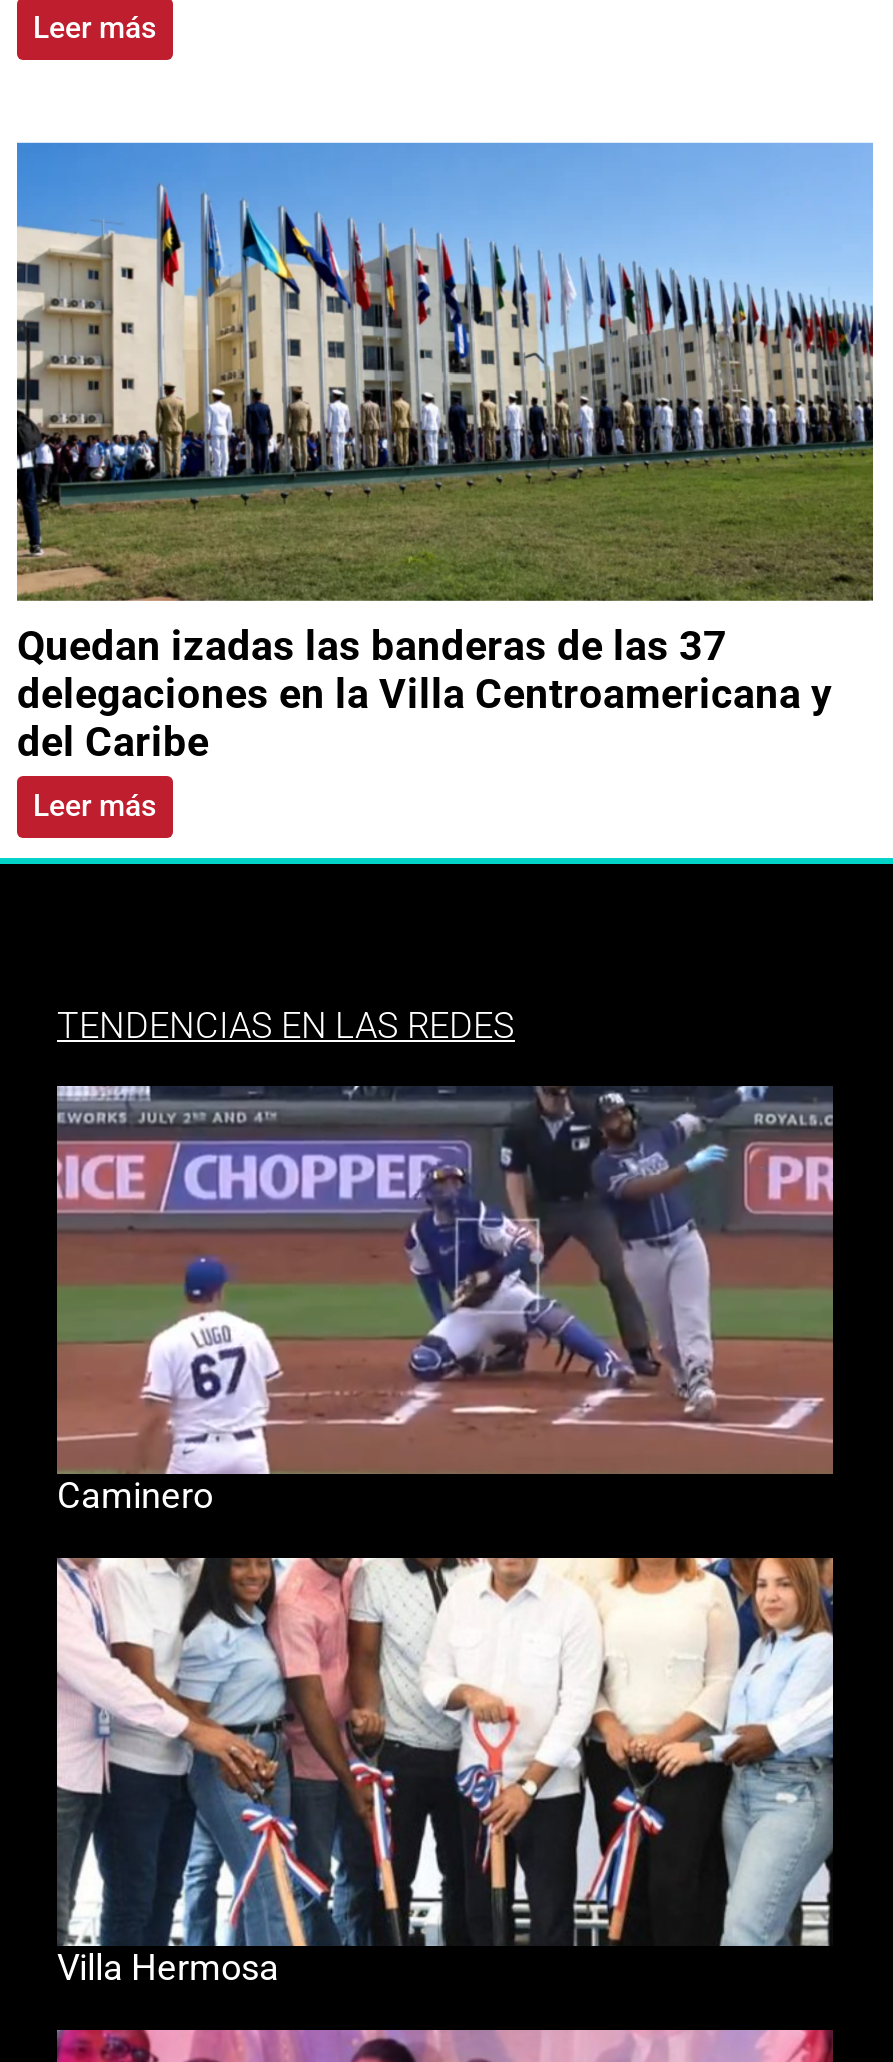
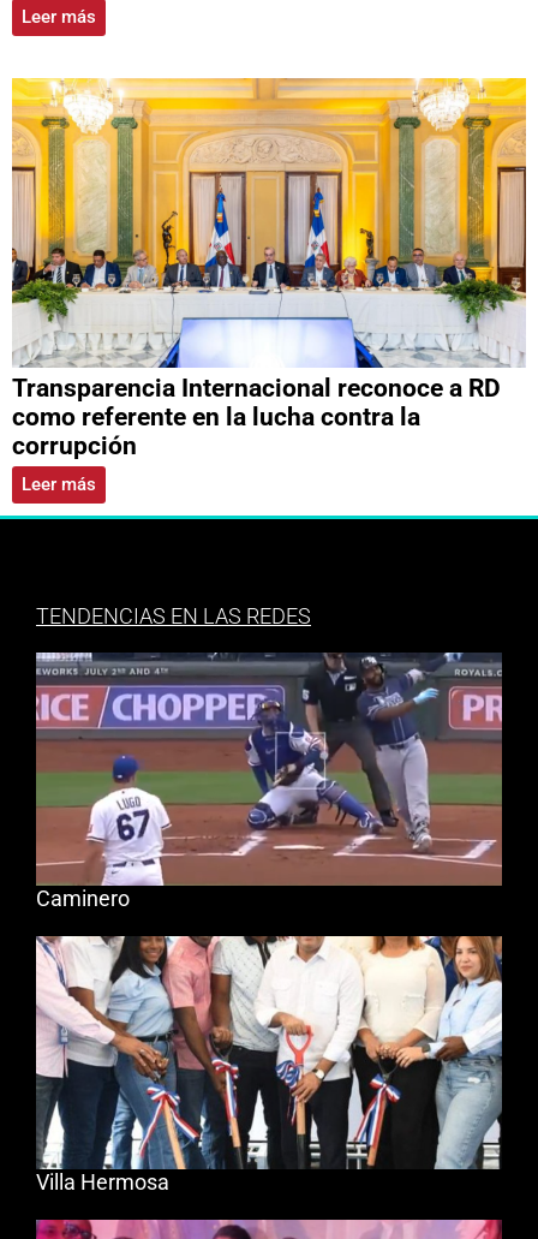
- [image]
- Quedan izadas las banderas de las 37
- delegaciones en la Villa Centroamericana y
- del Caribe
+ [image]
+ Transparencia Internacional reconoce a RD
+ como referente en la lucha contra la
+ corrupción
